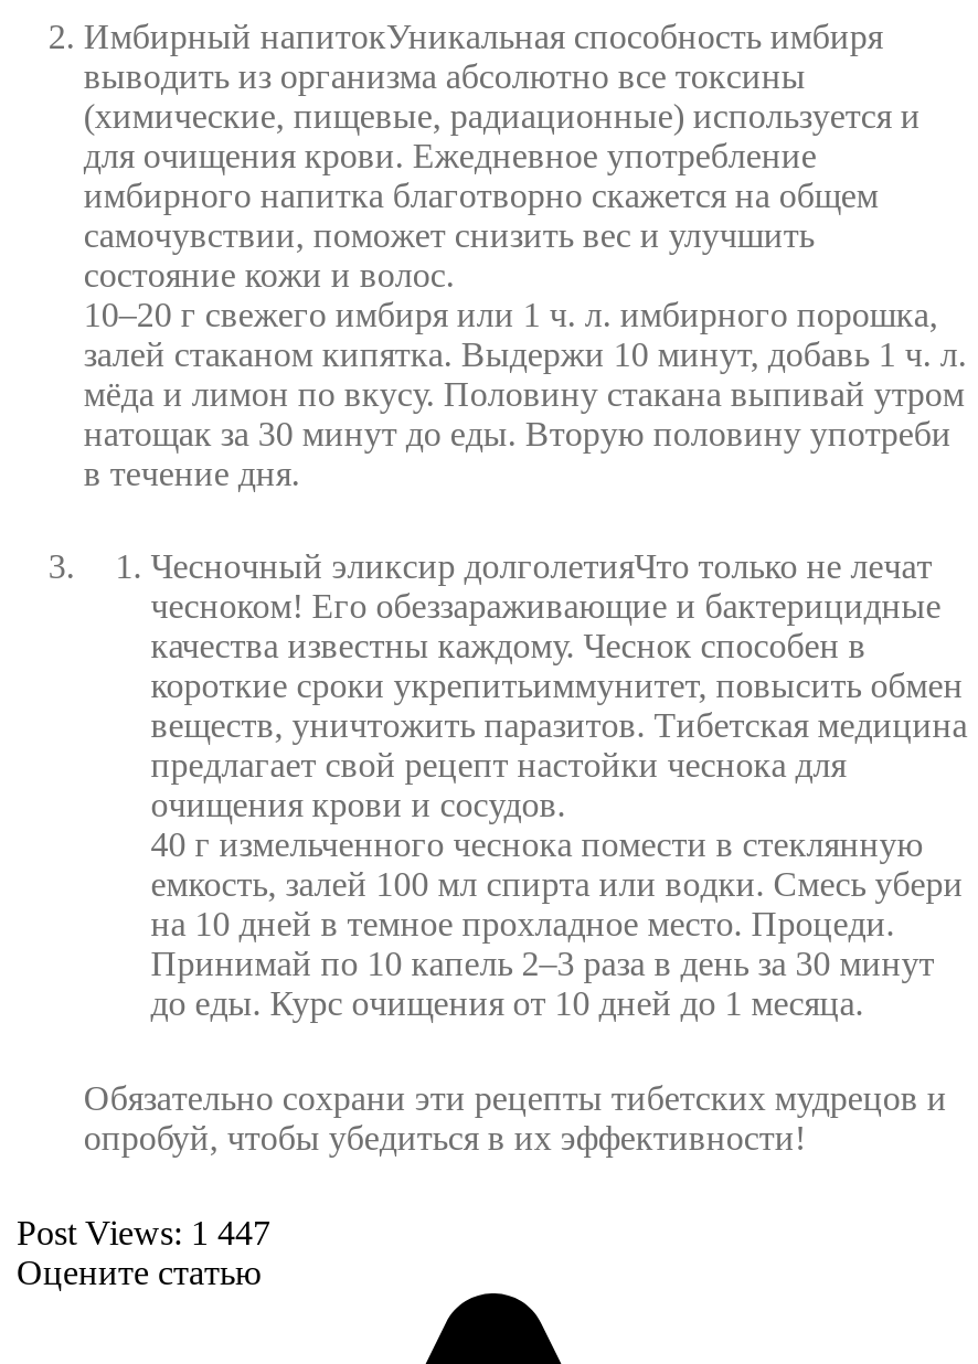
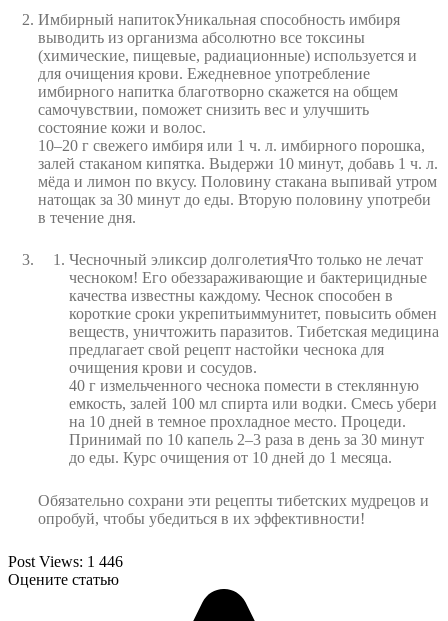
- Post Views: 1 447
+ Post Views: 1 446
